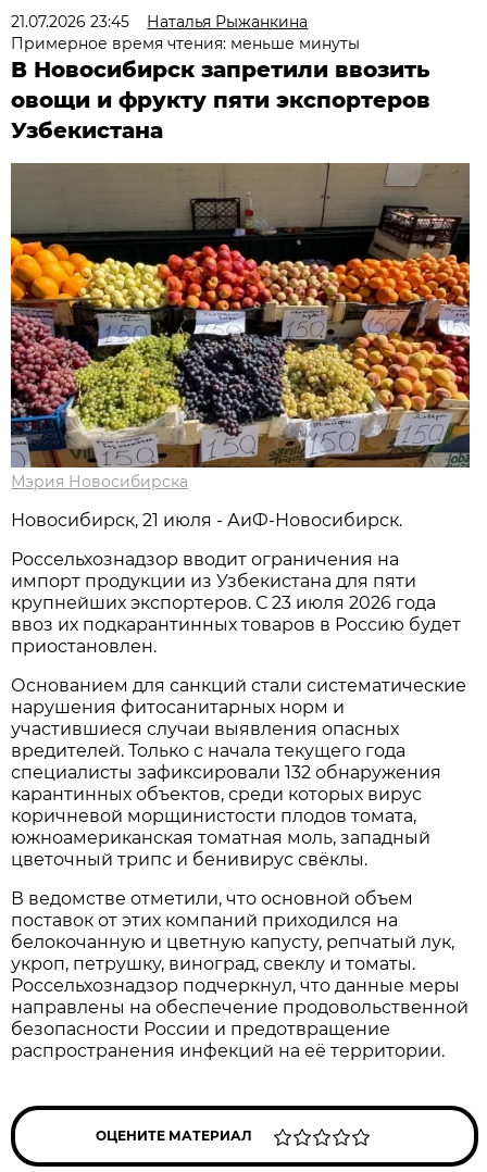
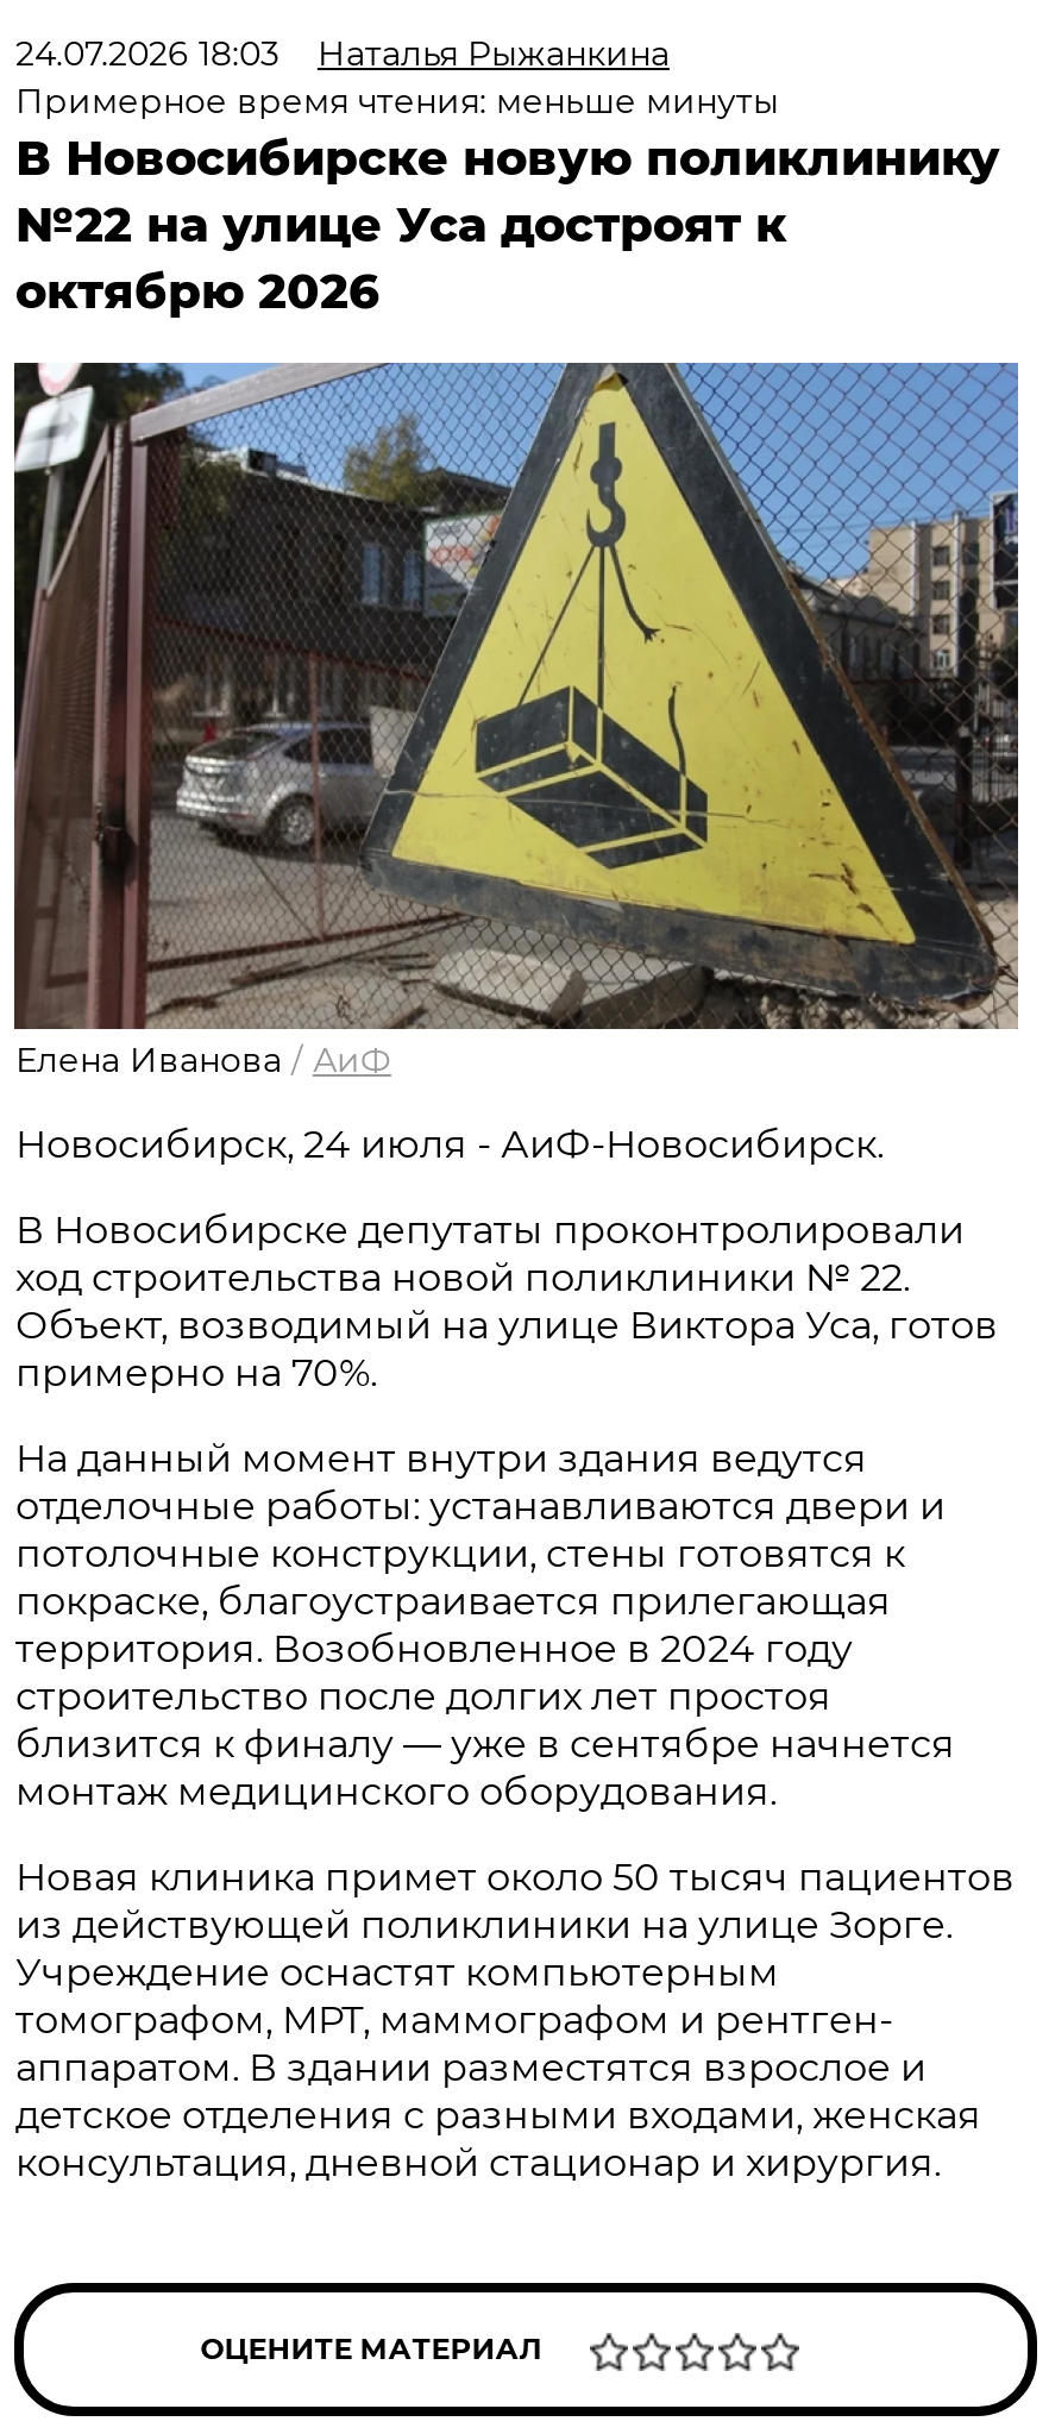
- 21.07.2026 23:45 Наталья Рыжанкина
+ 24.07.2026 18:03 Наталья Рыжанкина

- В Новосибирск запретили ввозить
- овощи и фрукту пяти экспортеров
- Узбекистана
+ В Новосибирске новую поликлинику
+ №22 на улице Уса достроят к
+ октябрю 2026

- [image]
- Мэрия Новосибирска
+ [image]
+ Елена Иванова / АиФ

- Новосибирск, 21 июля - АиФ-Новосибирск.
+ Новосибирск, 24 июля - АиФ-Новосибирск.

- Россельхознадзор вводит ограничения на
- импорт продукции из Узбекистана для пяти
- крупнейших экспортеров. С 23 июля 2026 года
- ввоз их подкарантинных товаров в Россию будет
- приостановлен.
+ В Новосибирске депутаты проконтролировали
+ ход строительства новой поликлиники № 22.
+ Объект, возводимый на улице Виктора Уса, готов
+ примерно на 70%.

- Основанием для санкций стали систематические
- нарушения фитосанитарных норм и
- участившиеся случаи выявления опасных
- вредителей. Только с начала текущего года
- специалисты зафиксировали 132 обнаружения
- карантинных объектов, среди которых вирус
- коричневой морщинистости плодов томата,
- южноамериканская томатная моль, западный
- цветочный трипс и бенивирус свёклы.
+ На данный момент внутри здания ведутся
+ отделочные работы: устанавливаются двери и
+ потолочные конструкции, стены готовятся к
+ покраске, благоустраивается прилегающая
+ территория. Возобновленное в 2024 году
+ строительство после долгих лет простоя
+ близится к финалу — уже в сентябре начнется
+ монтаж медицинского оборудования.

- В ведомстве отметили, что основной объем
- поставок от этих компаний приходился на
- белокочанную и цветную капусту, репчатый лук,
- укроп, петрушку, виноград, свеклу и томаты.
- Россельхознадзор подчеркнул, что данные меры
- направлены на обеспечение продовольственной
- безопасности России и предотвращение
- распространения инфекций на её территории.
+ Новая клиника примет около 50 тысяч пациентов
+ из действующей поликлиники на улице Зорге.
+ Учреждение оснастят компьютерным
+ томографом, МРТ, маммографом и рентген-
+ аппаратом. В здании разместятся взрослое и
+ детское отделения с разными входами, женская
+ консультация, дневной стационар и хирургия.
